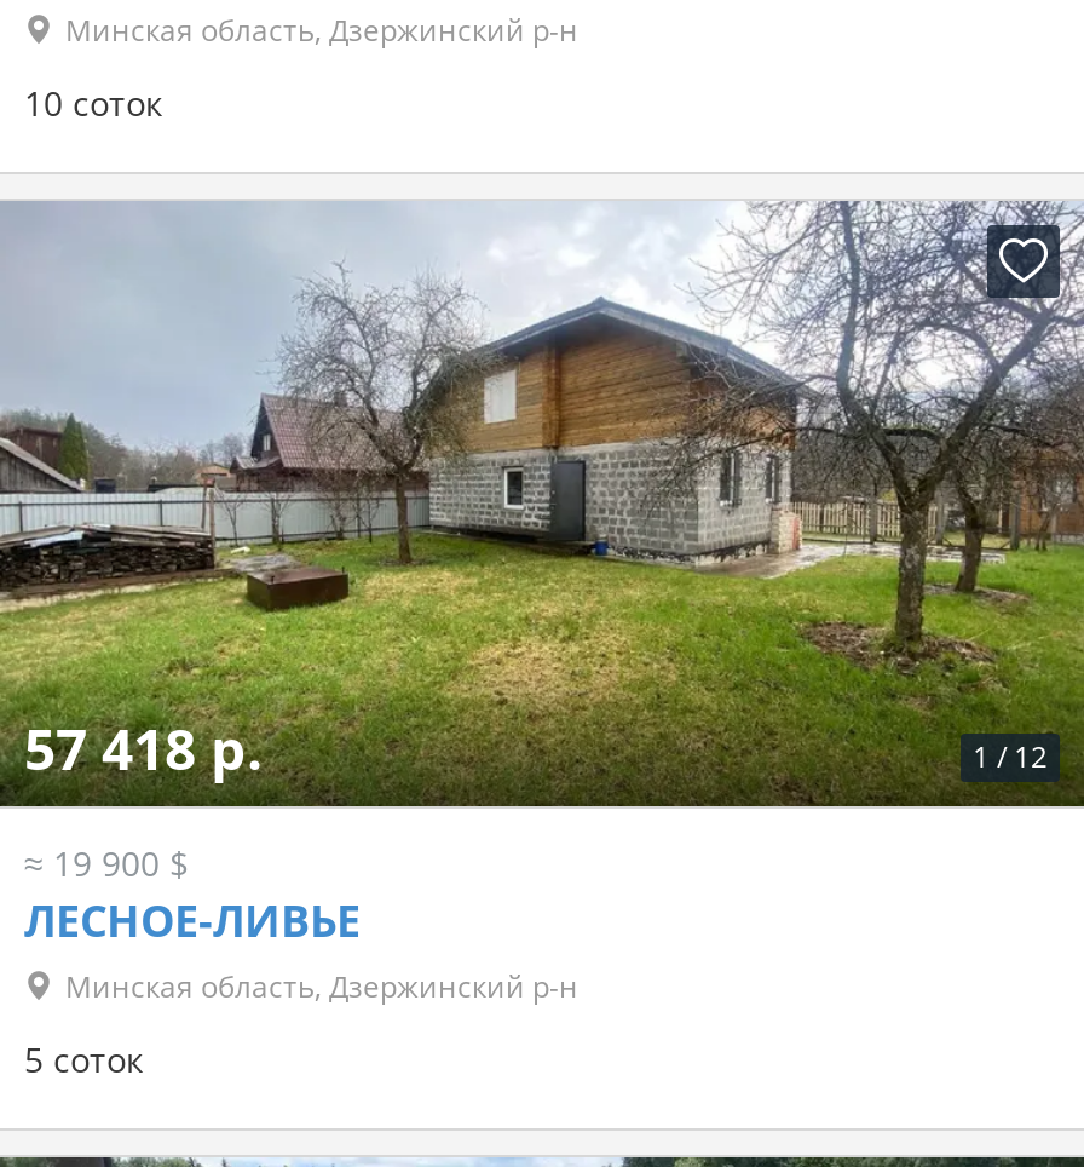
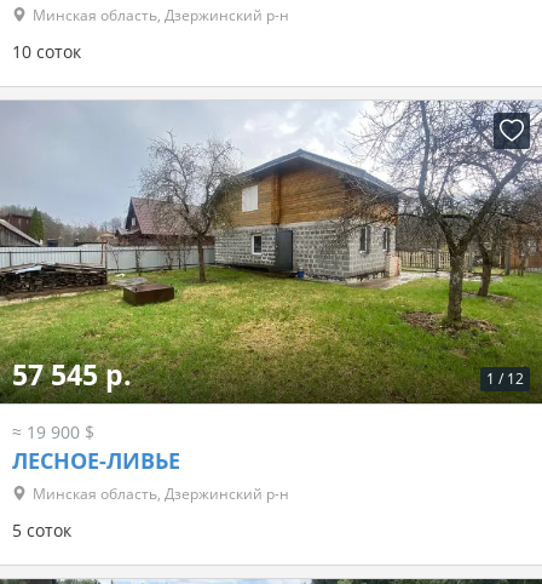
- 57 418 р.
+ 57 545 р.
